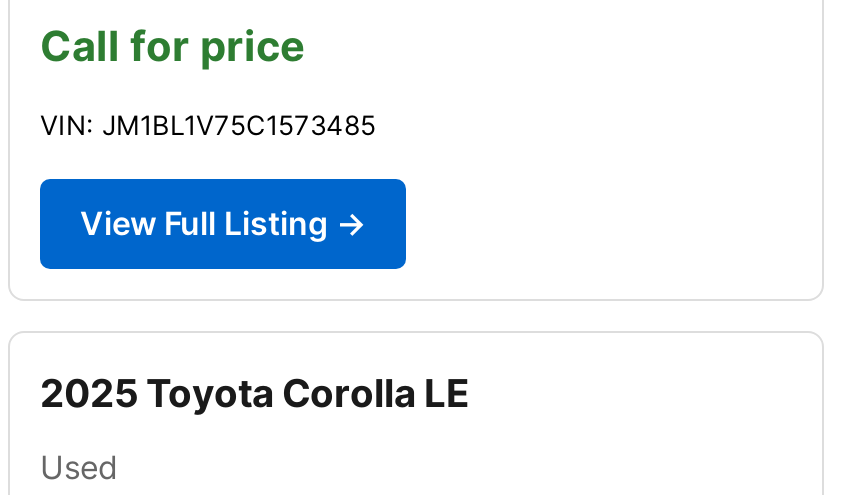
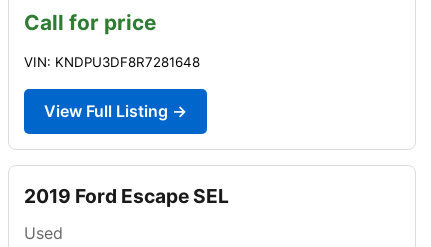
- VIN: JM1BL1V75C1573485
+ VIN: KNDPU3DF8R7281648

- 2025 Toyota Corolla LE
+ 2019 Ford Escape SEL
